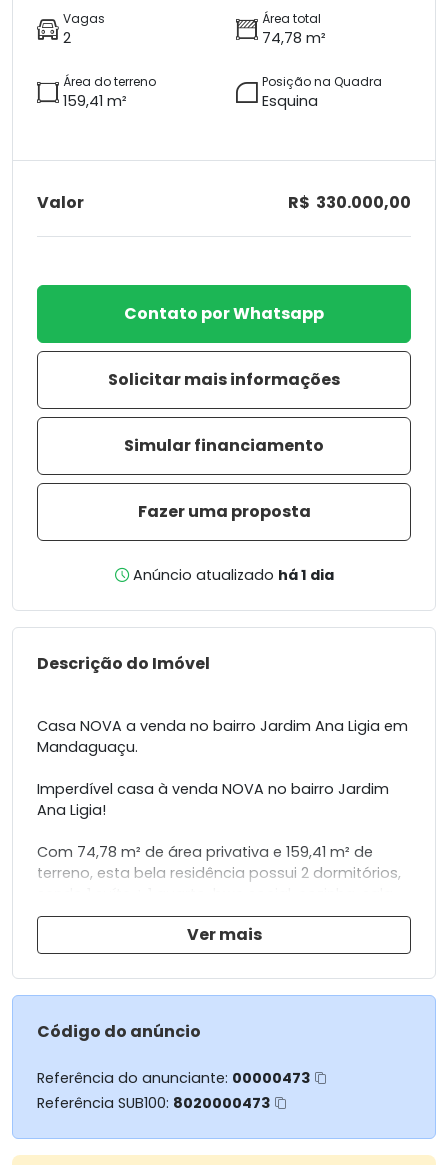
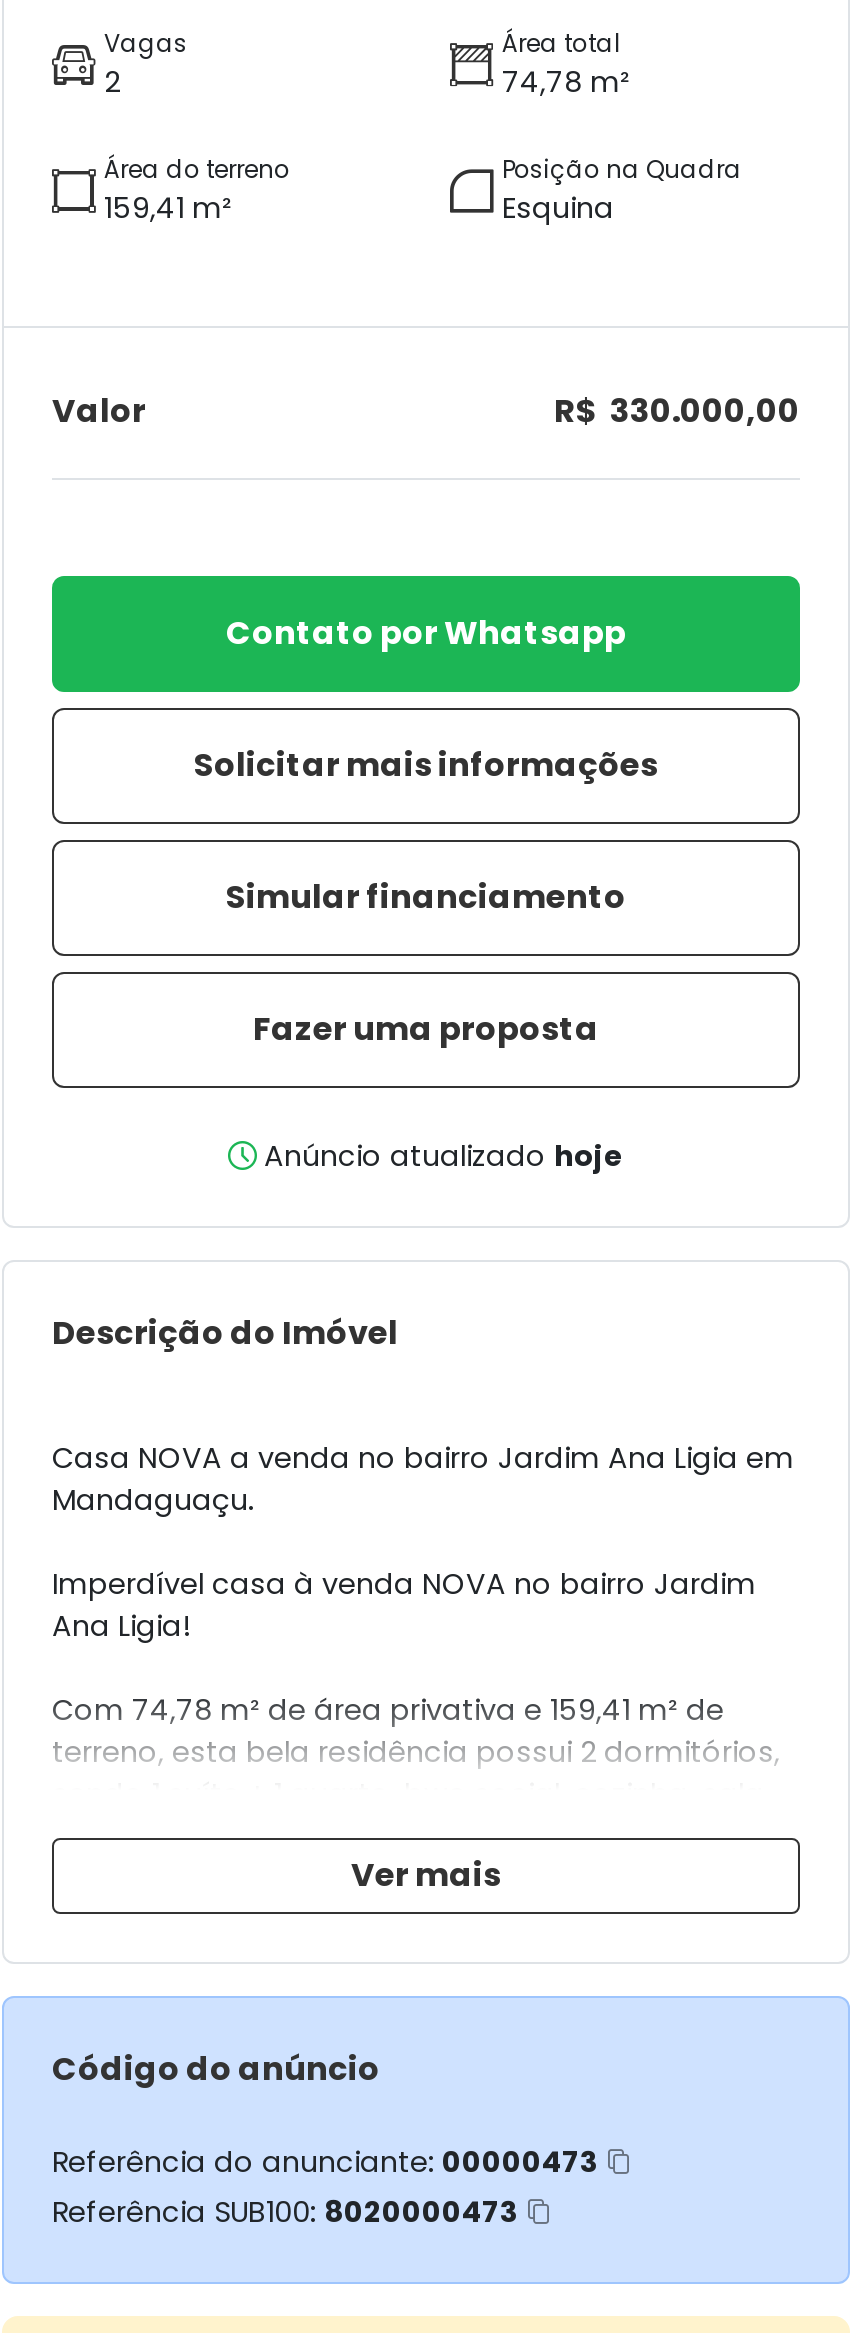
- Anúncio atualizado há 1 dia
+ Anúncio atualizado hoje
